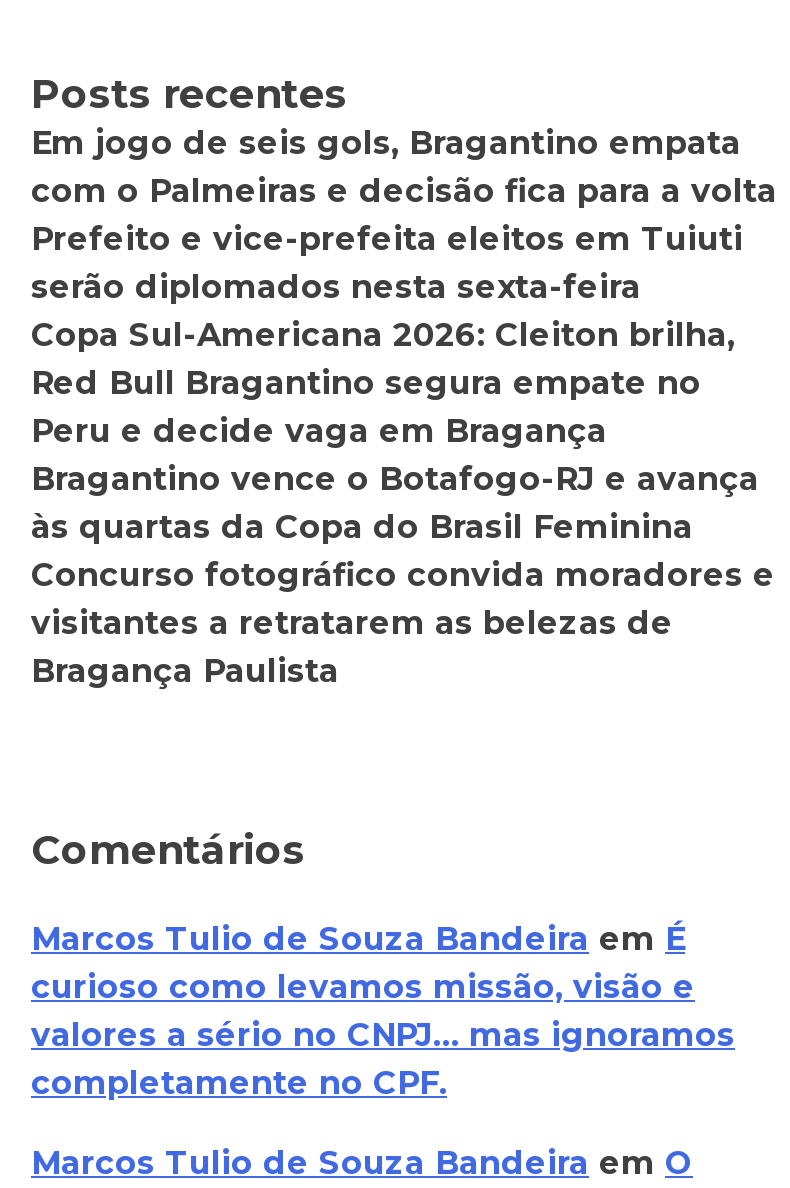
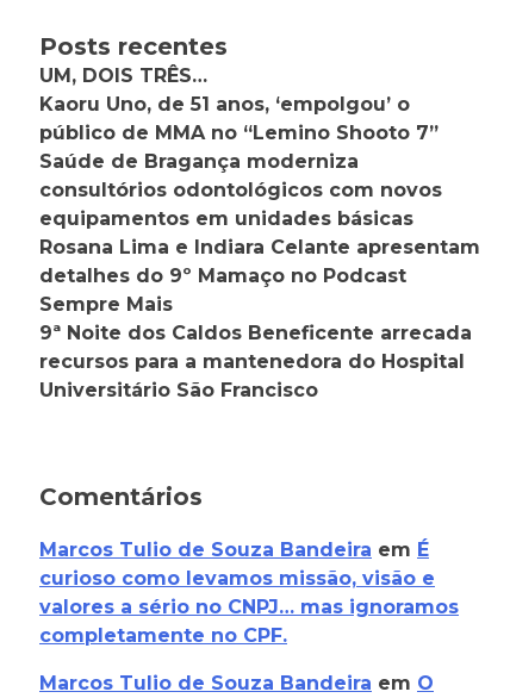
- Em jogo de seis gols, Bragantino empata
- com o Palmeiras e decisão fica para a volta
- Prefeito e vice-prefeita eleitos em Tuiuti
- serão diplomados nesta sexta-feira
- Copa Sul-Americana 2026: Cleiton brilha,
- Red Bull Bragantino segura empate no
- Peru e decide vaga em Bragança
- Bragantino vence o Botafogo-RJ e avança
- às quartas da Copa do Brasil Feminina
- Concurso fotográfico convida moradores e
- visitantes a retratarem as belezas de
- Bragança Paulista
+ UM, DOIS TRÊS…
+ Kaoru Uno, de 51 anos, ‘empolgou’ o
+ público de MMA no “Lemino Shooto 7”
+ Saúde de Bragança moderniza
+ consultórios odontológicos com novos
+ equipamentos em unidades básicas
+ Rosana Lima e Indiara Celante apresentam
+ detalhes do 9º Mamaço no Podcast
+ Sempre Mais
+ 9ª Noite dos Caldos Beneficente arrecada
+ recursos para a mantenedora do Hospital
+ Universitário São Francisco
